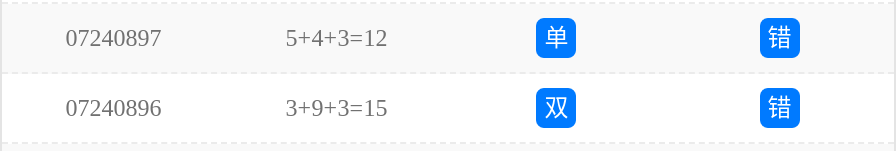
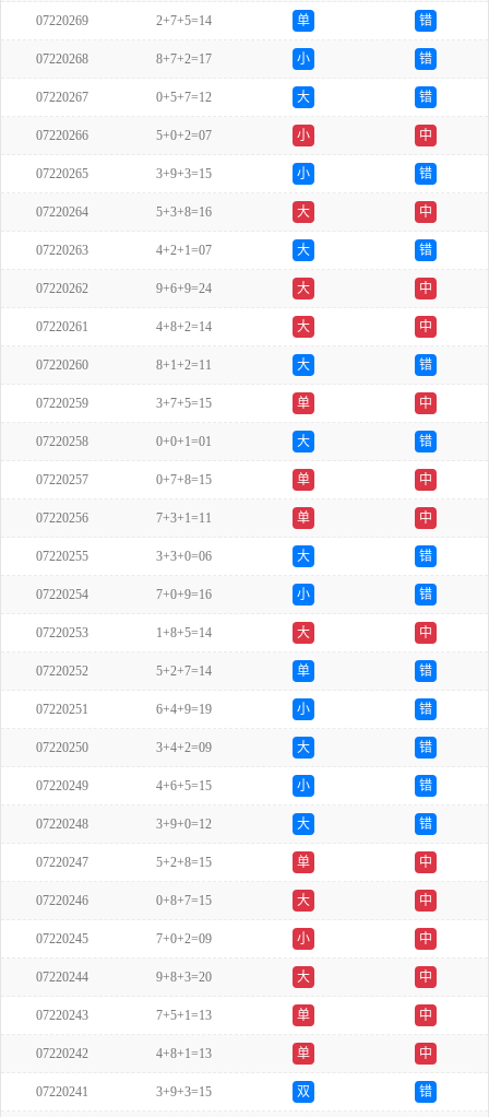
- 07240897
+ 07220269

- 5+4+3=12
+ 2+7+5=14

- 07240896
+ 07220268
+ 8+7+2=17
+ 小
+ 错
+ 07220267
+ 0+5+7=12
+ 大
+ 错
+ 07220266
+ 5+0+2=07
+ 小
+ 中
+ 07220265
+ 3+9+3=15
+ 小
+ 错
+ 07220264
+ 5+3+8=16
+ 大
+ 中
+ 07220263
+ 4+2+1=07
+ 大
+ 错
+ 07220262
+ 9+6+9=24
+ 大
+ 中
+ 07220261
+ 4+8+2=14
+ 大
+ 中
+ 07220260
+ 8+1+2=11
+ 大
+ 错
+ 07220259
+ 3+7+5=15
+ 单
+ 中
+ 07220258
+ 0+0+1=01
+ 大
+ 错
+ 07220257
+ 0+7+8=15
+ 单
+ 中
+ 07220256
+ 7+3+1=11
+ 单
+ 中
+ 07220255
+ 3+3+0=06
+ 大
+ 错
+ 07220254
+ 7+0+9=16
+ 小
+ 错
+ 07220253
+ 1+8+5=14
+ 大
+ 中
+ 07220252
+ 5+2+7=14
+ 单
+ 错
+ 07220251
+ 6+4+9=19
+ 小
+ 错
+ 07220250
+ 3+4+2=09
+ 大
+ 错
+ 07220249
+ 4+6+5=15
+ 小
+ 错
+ 07220248
+ 3+9+0=12
+ 大
+ 错
+ 07220247
+ 5+2+8=15
+ 单
+ 中
+ 07220246
+ 0+8+7=15
+ 大
+ 中
+ 07220245
+ 7+0+2=09
+ 小
+ 中
+ 07220244
+ 9+8+3=20
+ 大
+ 中
+ 07220243
+ 7+5+1=13
+ 单
+ 中
+ 07220242
+ 4+8+1=13
+ 单
+ 中
+ 07220241
